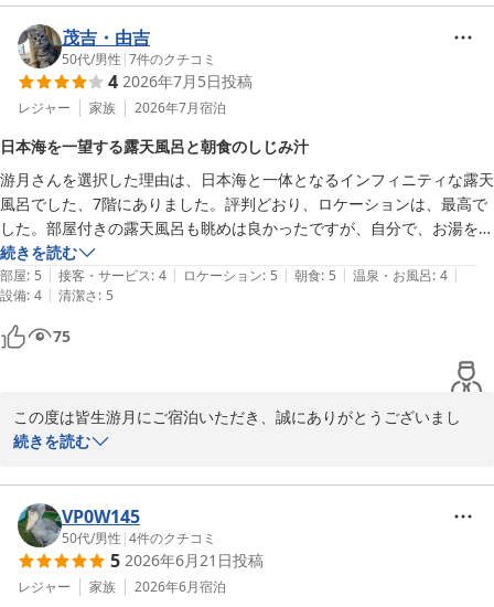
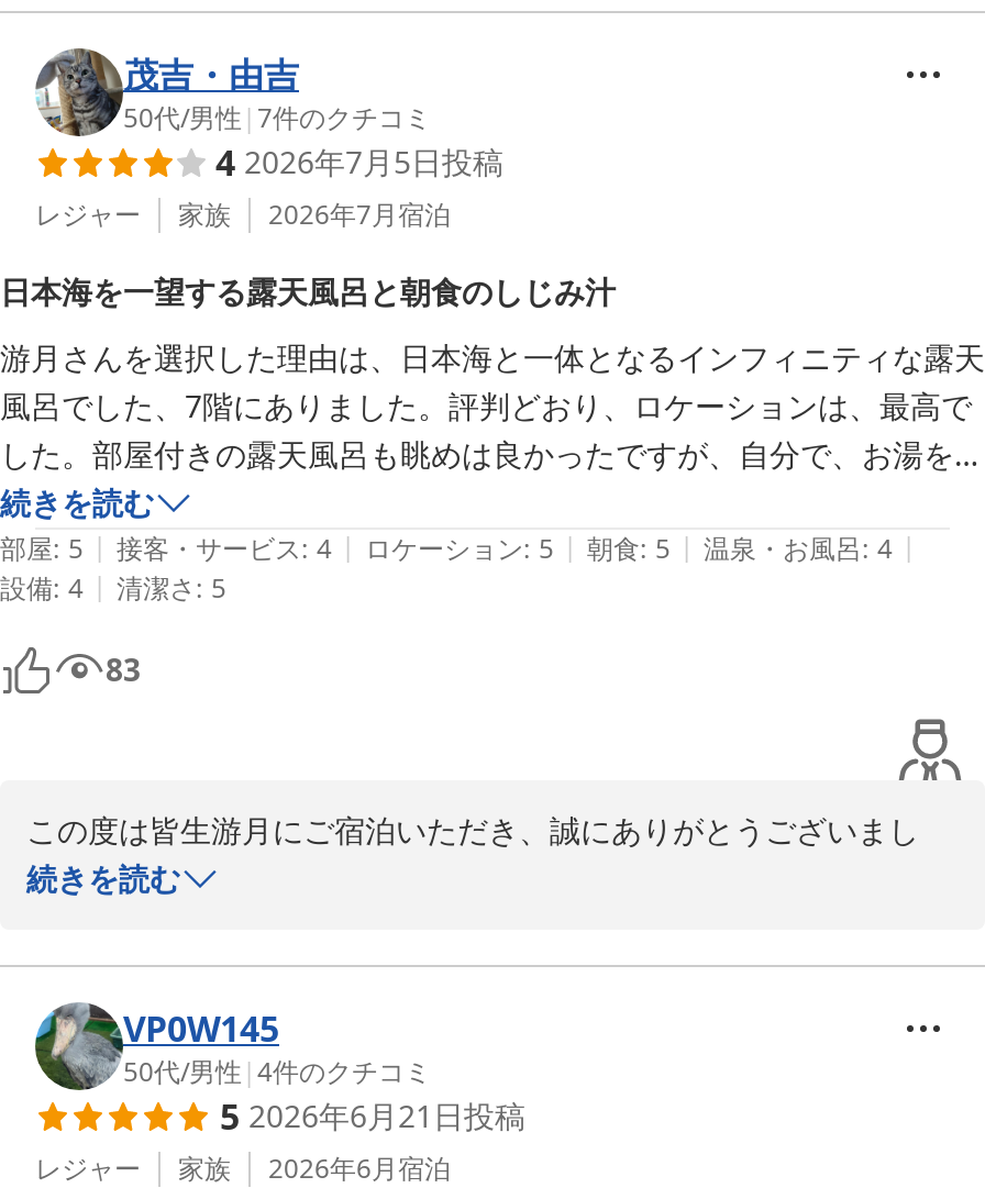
- 75
+ 83
